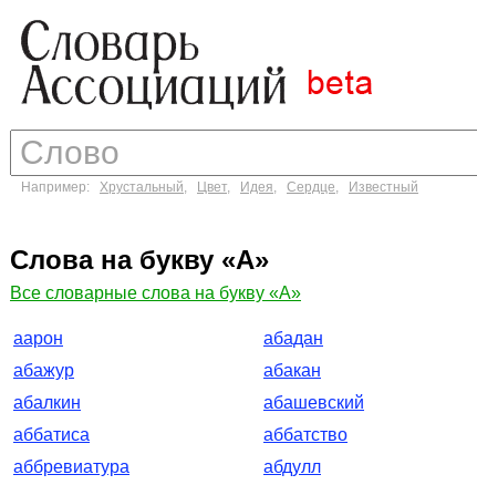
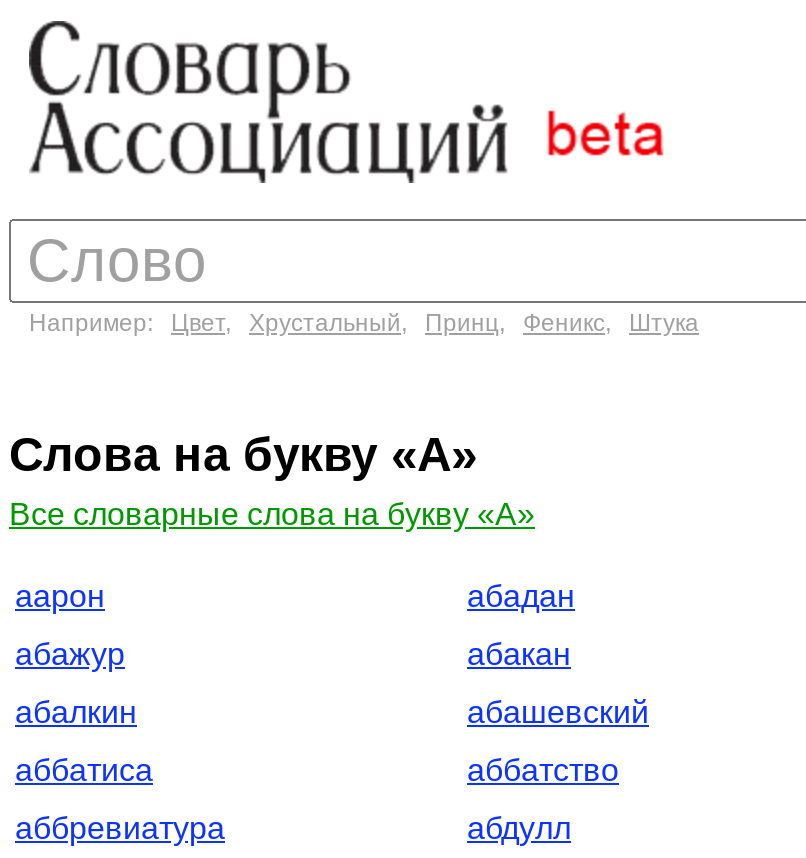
- Например: Хрустальный, Цвет, Идея, Сердце, Известный
+ Например: Цвет, Хрустальный, Принц, Феникс, Штука
